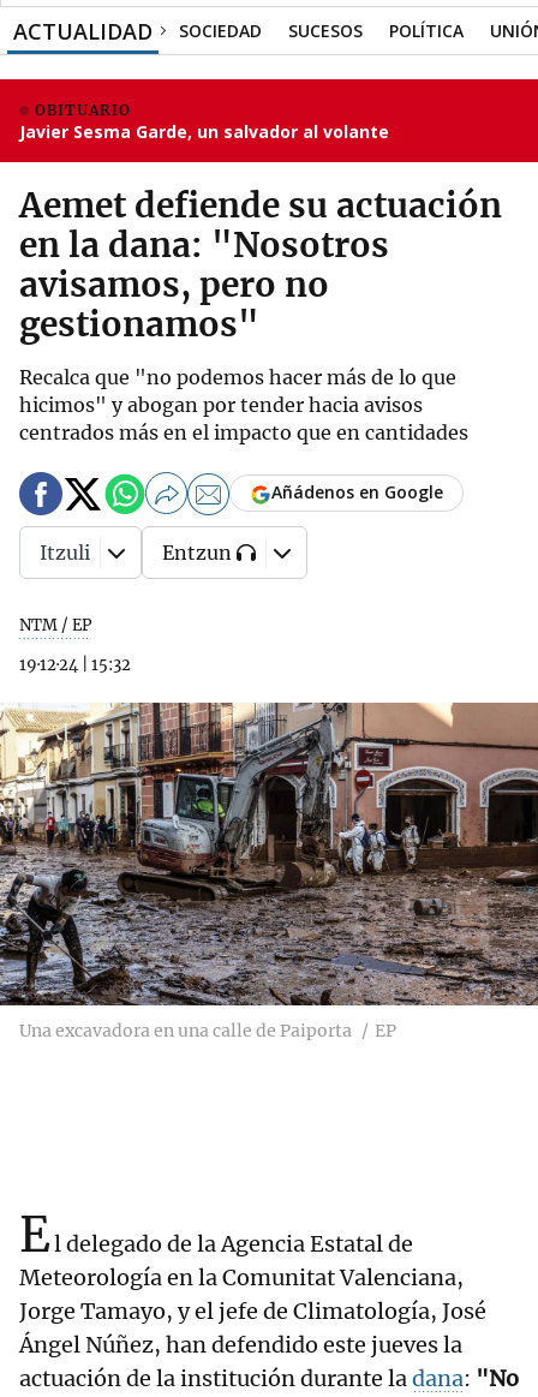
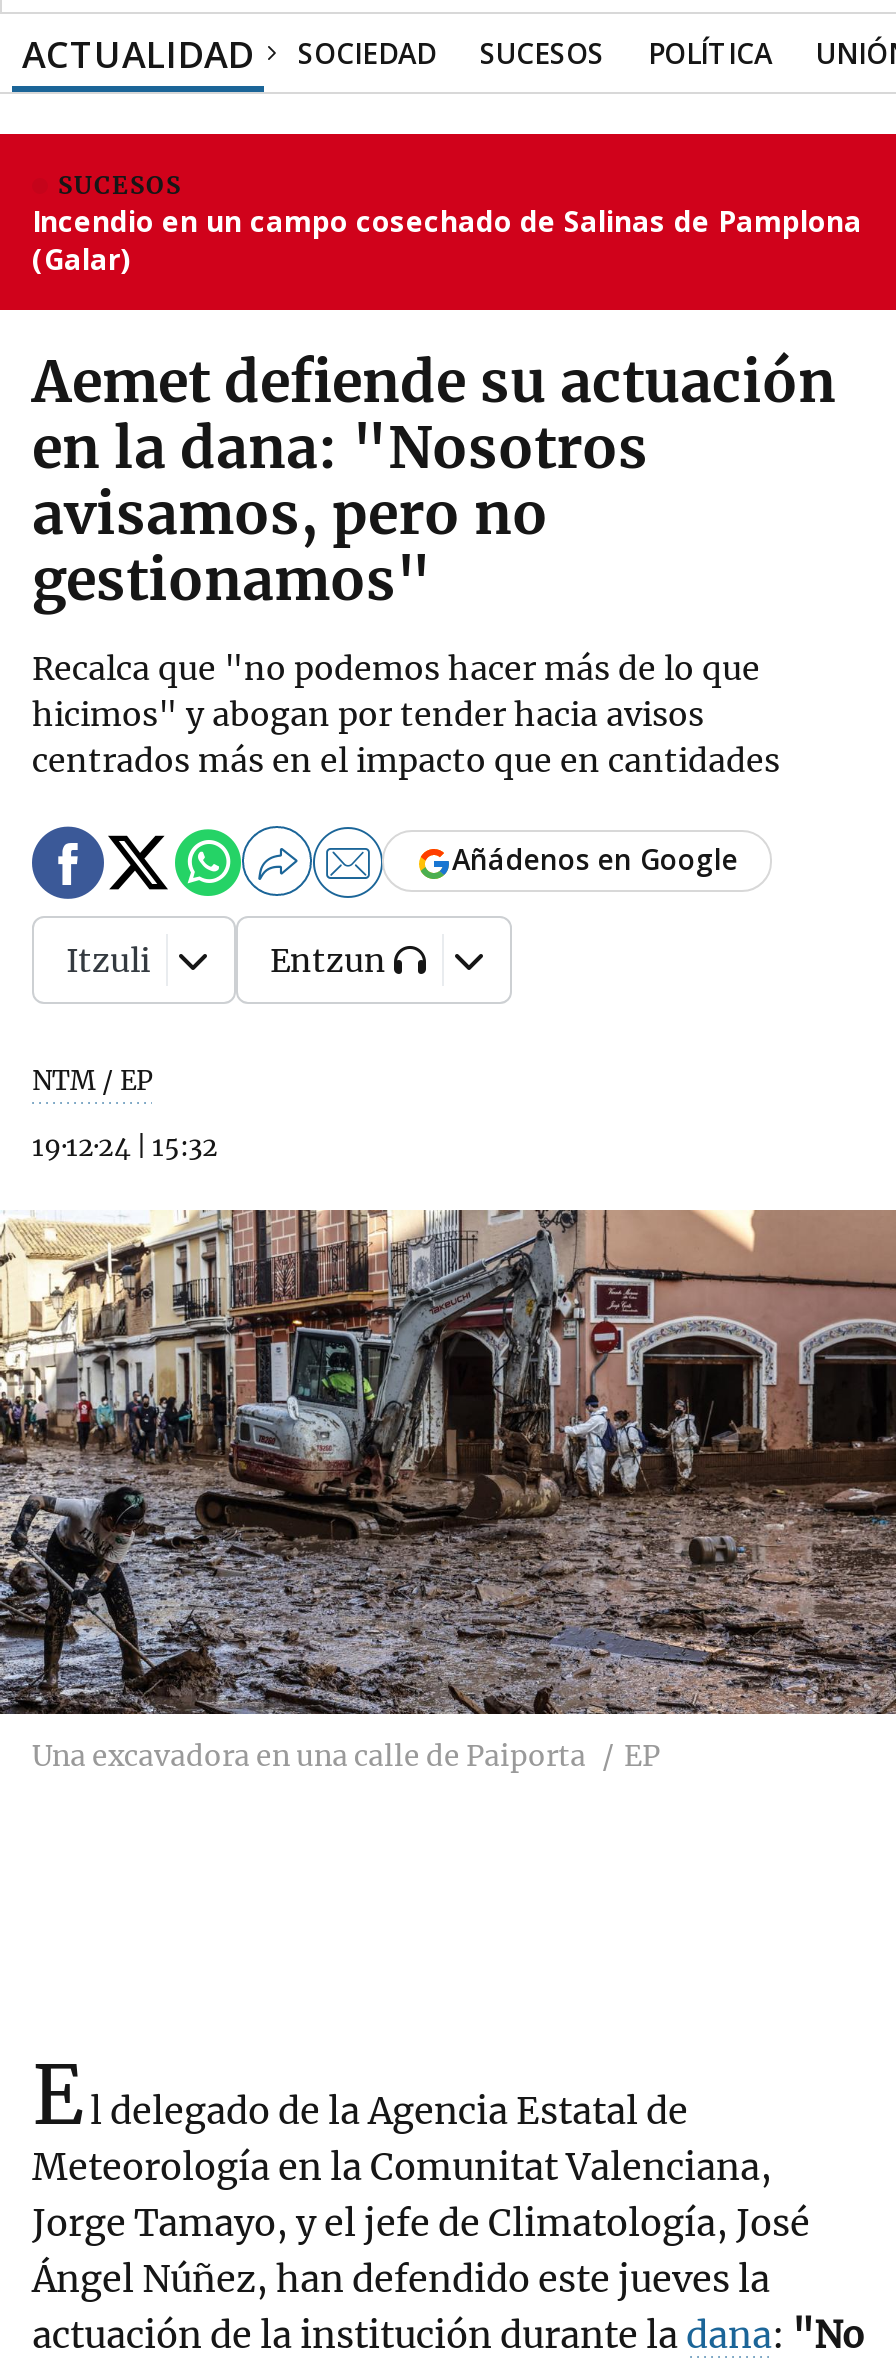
- OBITUARIO
- Javier Sesma Garde, un salvador al volante
+ SUCESOS
+ Incendio en un campo cosechado de Salinas de Pamplona
+ (Galar)
